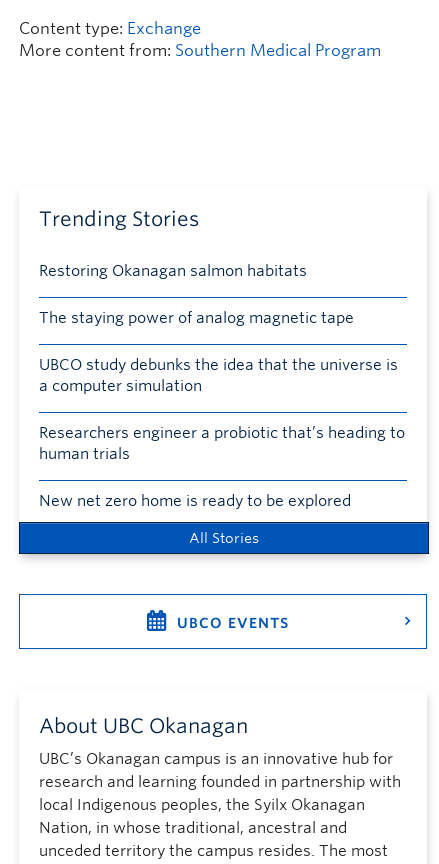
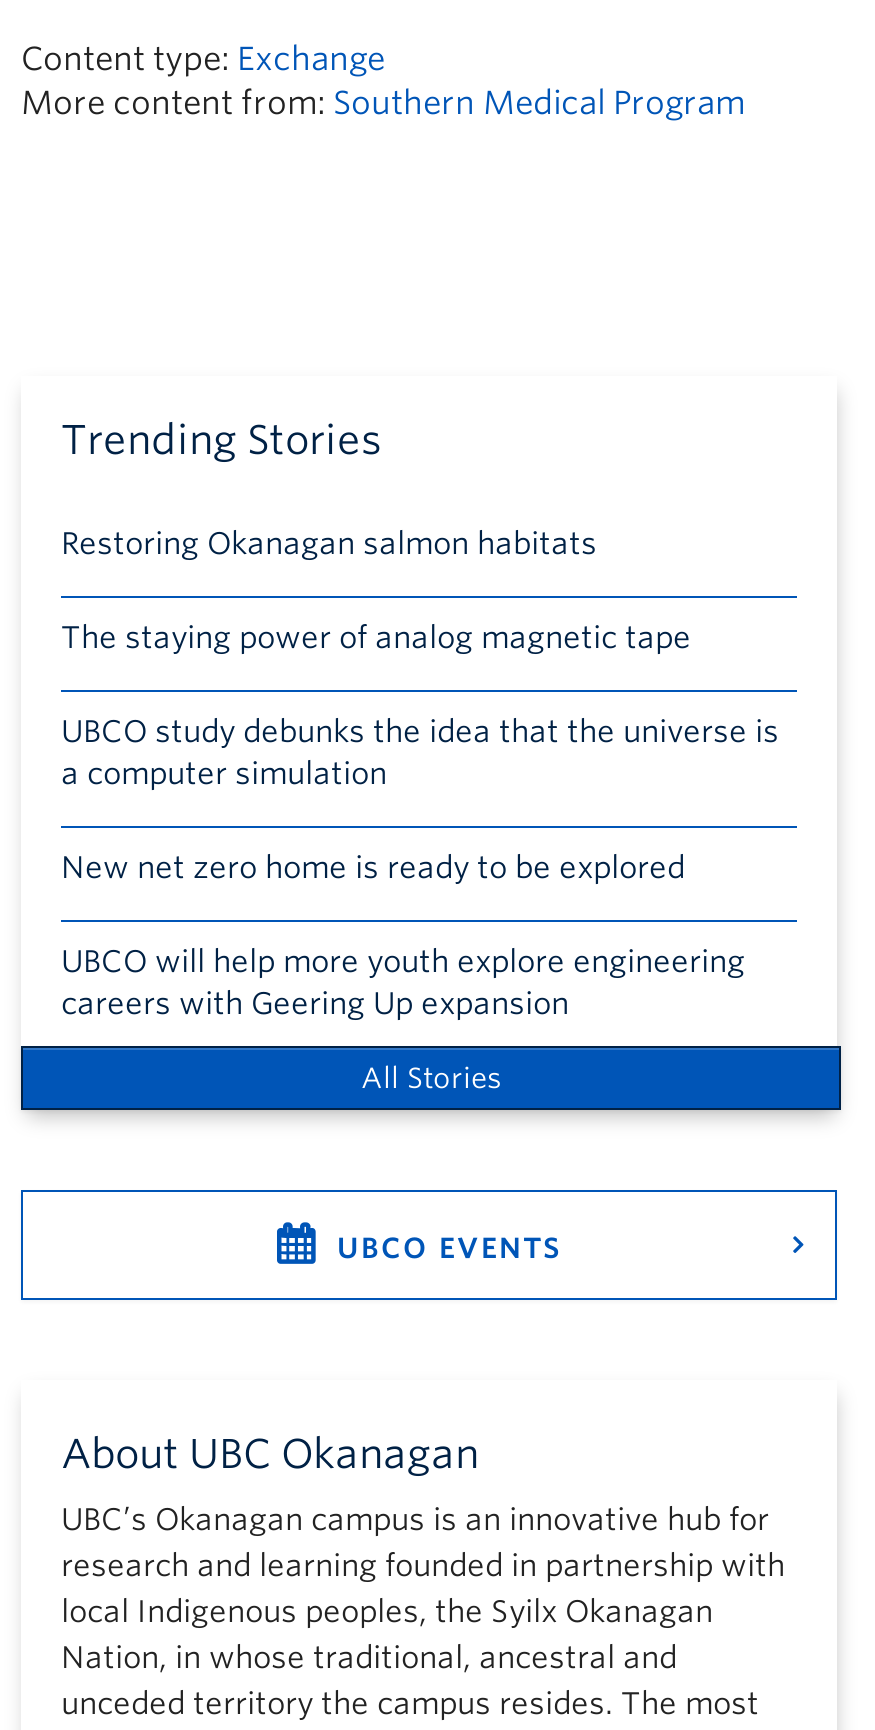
- Researchers engineer a probiotic that’s heading to
- human trials

moved up: New net zero home is ready to be explored

+ UBCO will help more youth explore engineering
+ careers with Geering Up expansion
